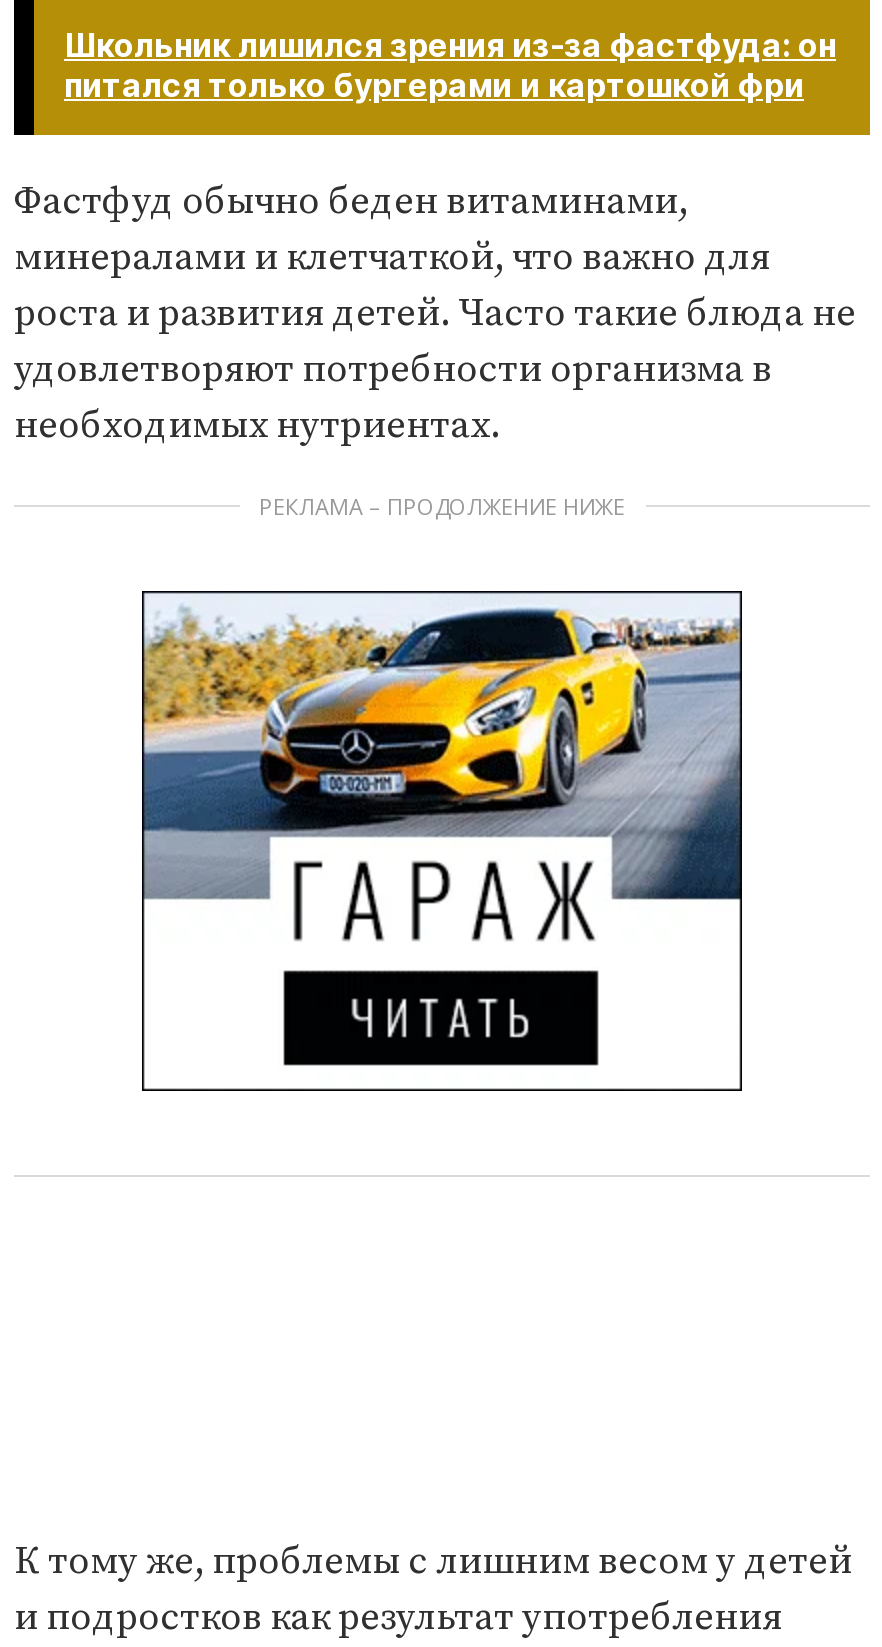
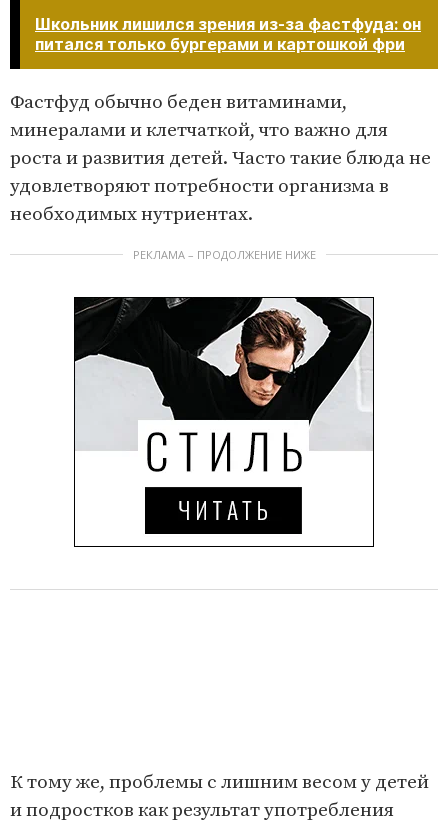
- [image]
+ [image]
